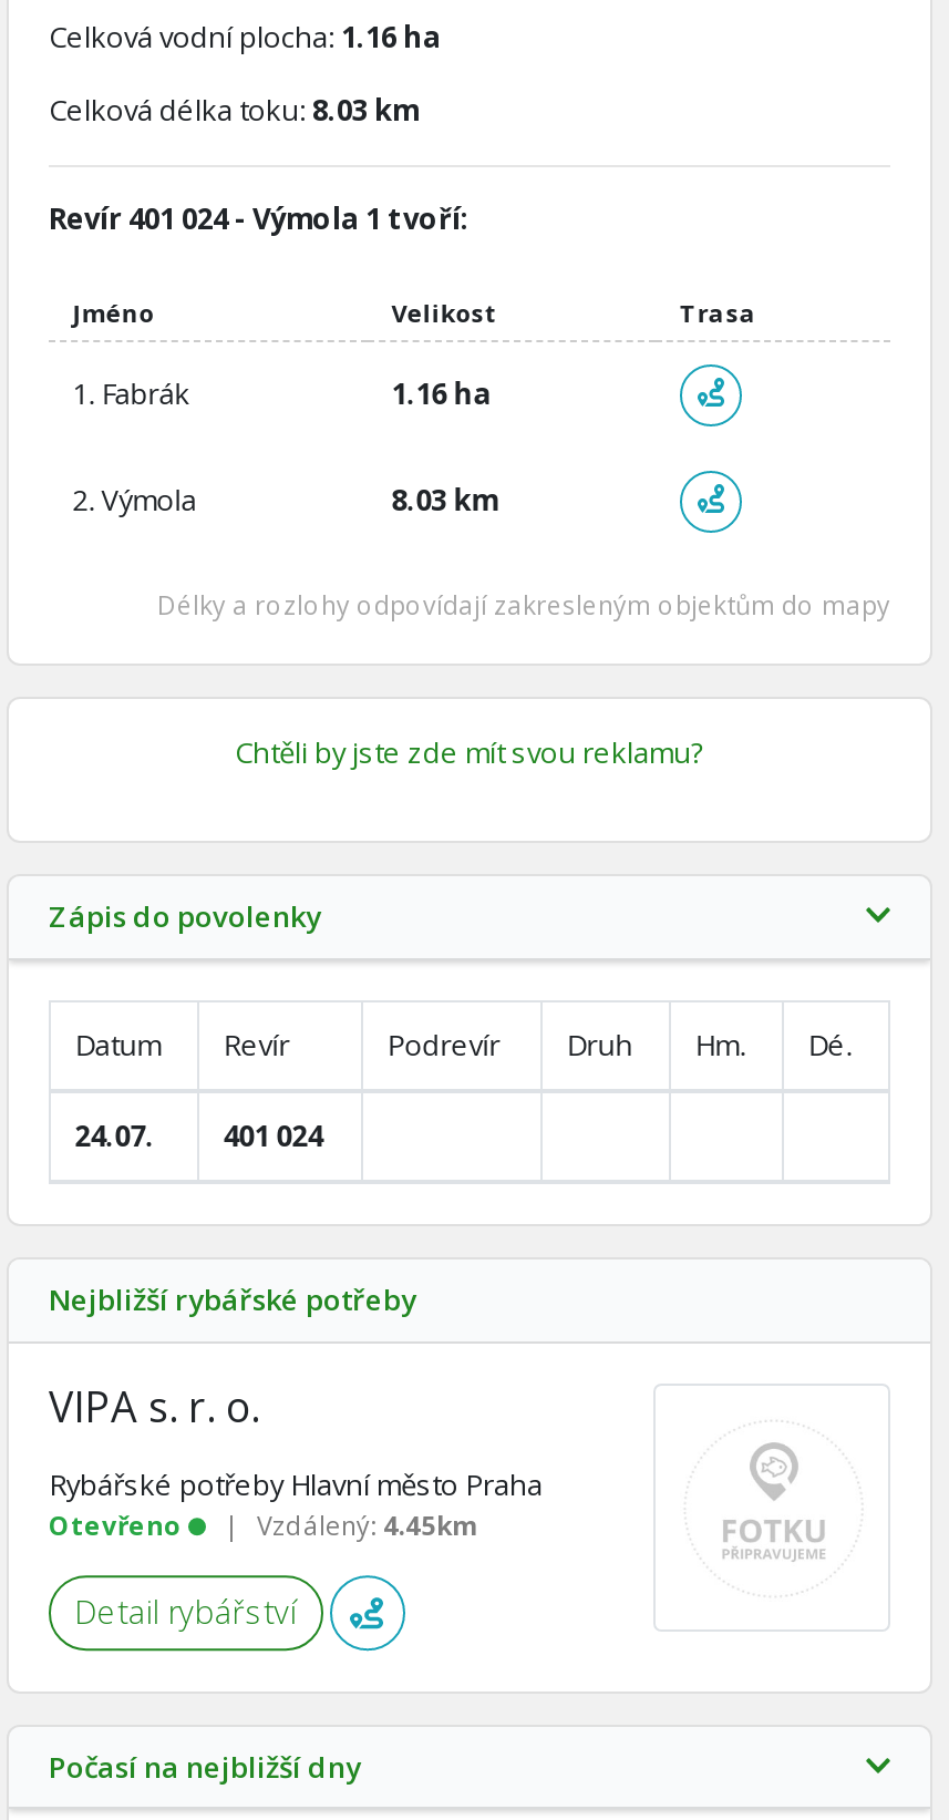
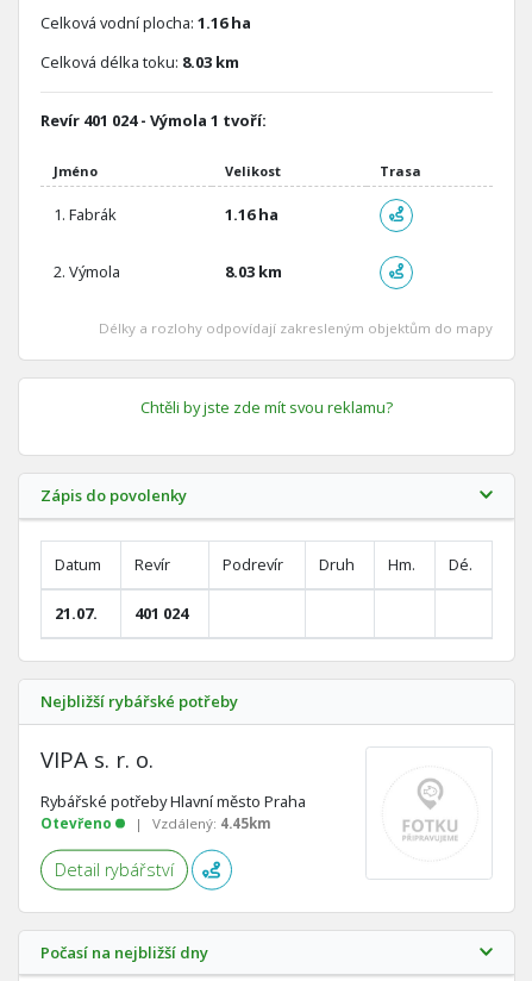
- 24.07. 401 024
+ 21.07. 401 024
